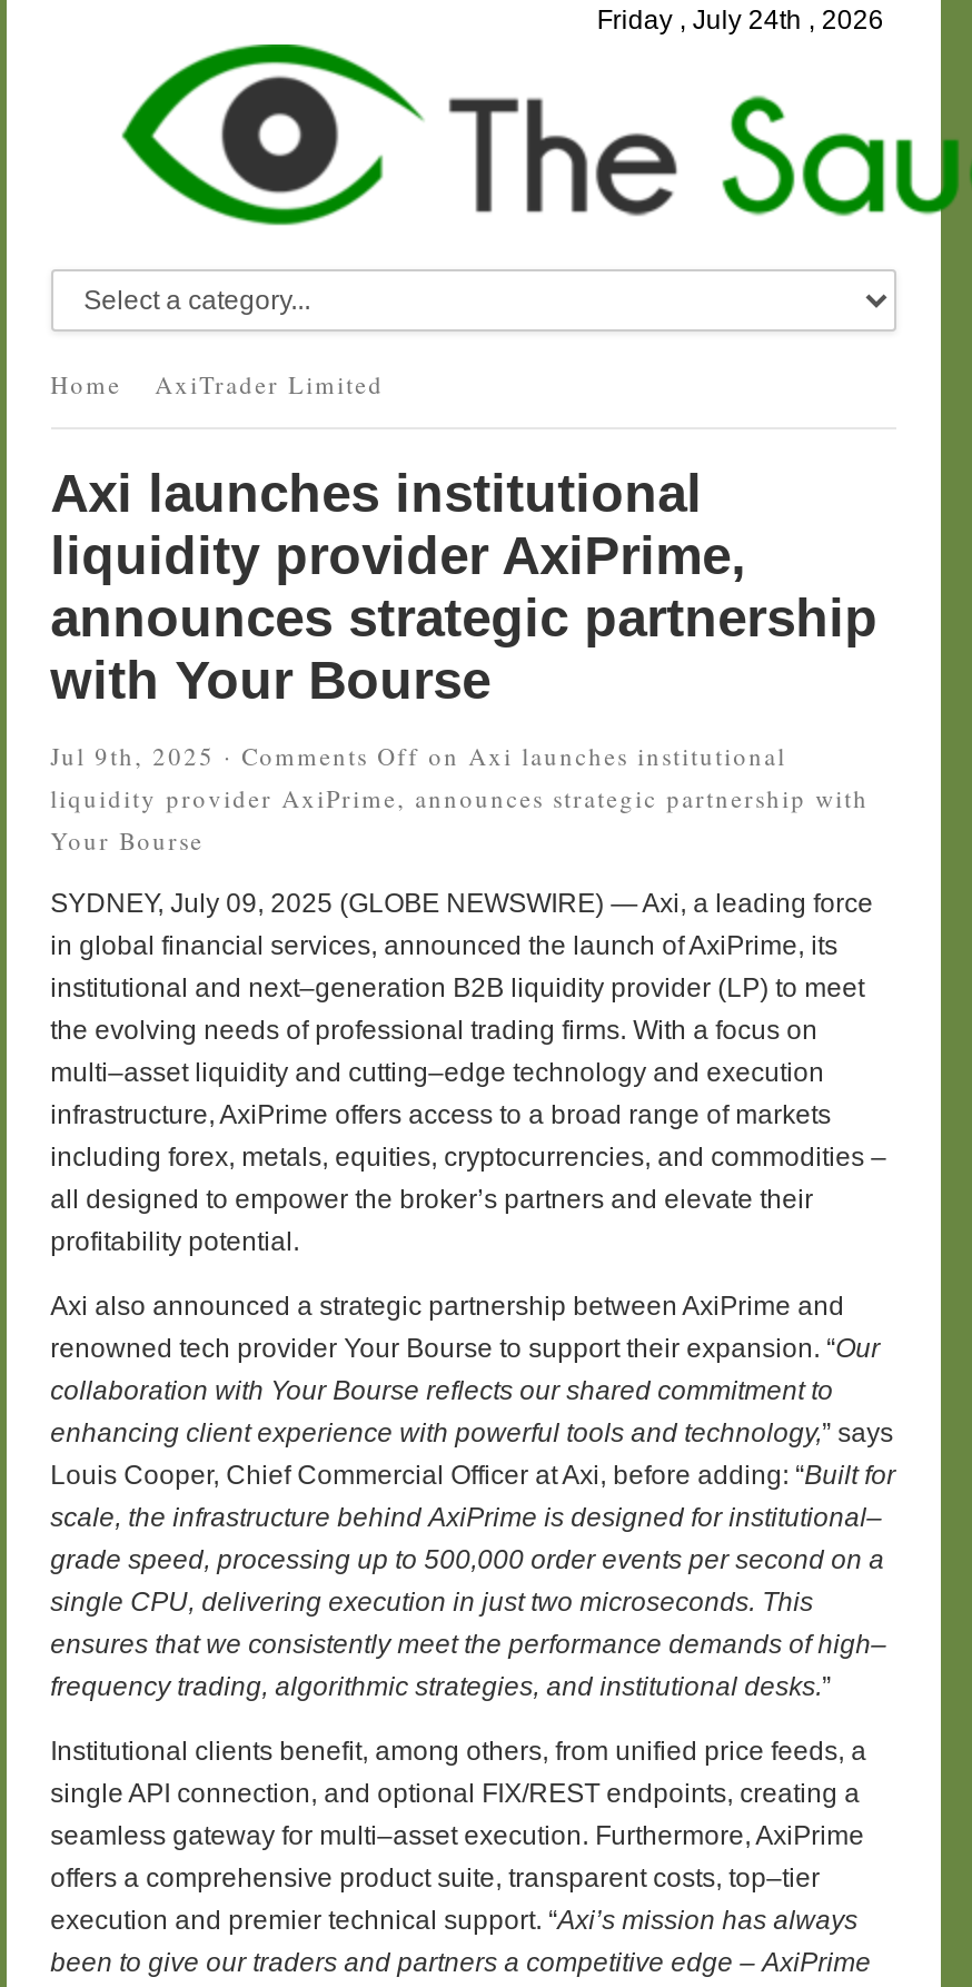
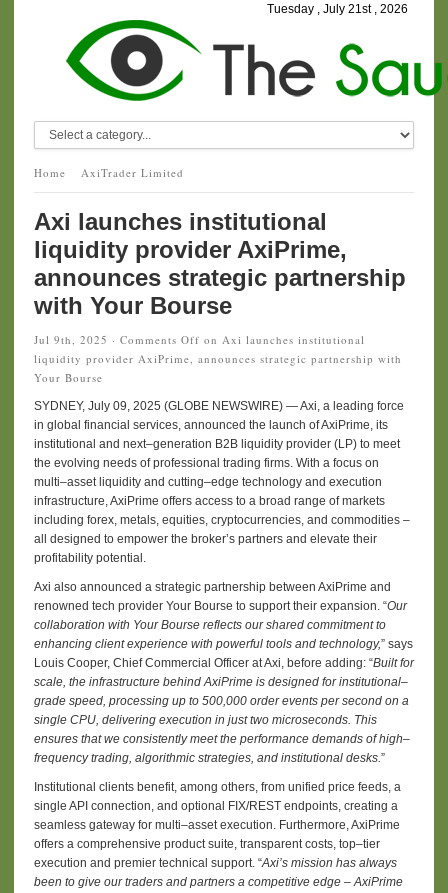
- Friday , July 24th , 2026
+ Tuesday , July 21st , 2026
